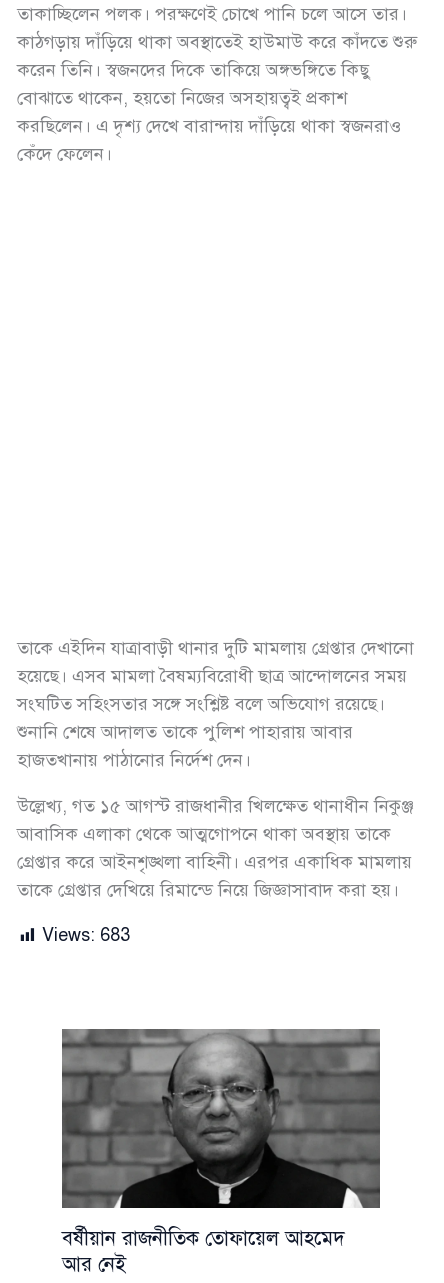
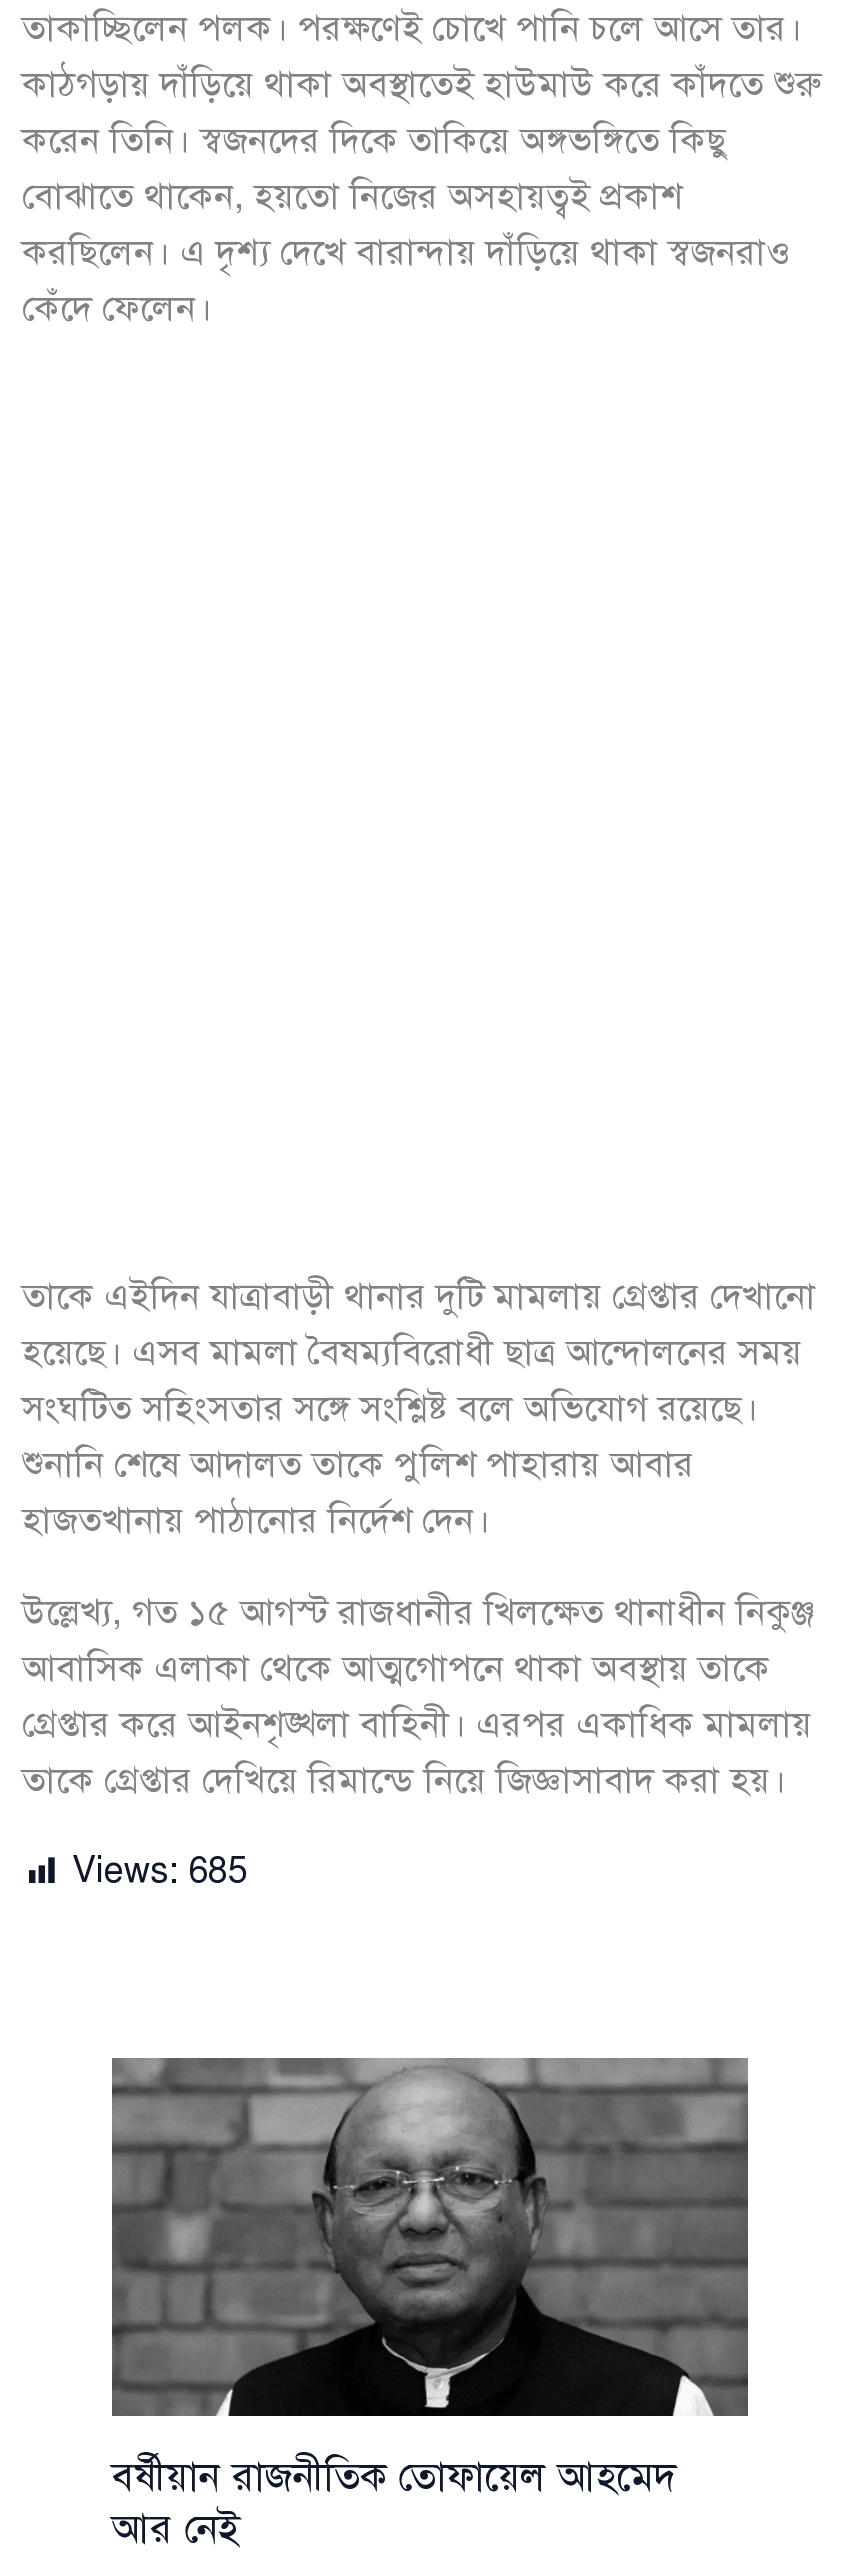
- Views: 683
+ Views: 685
